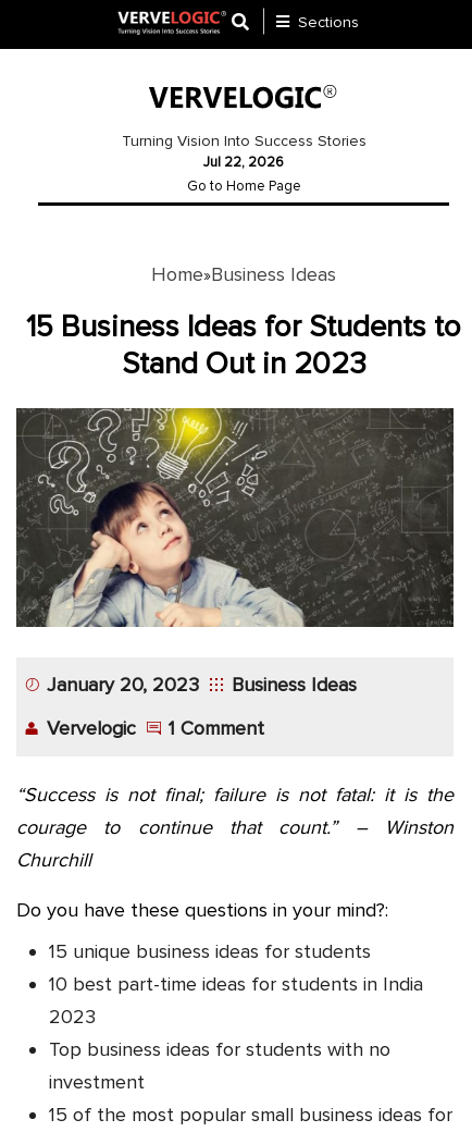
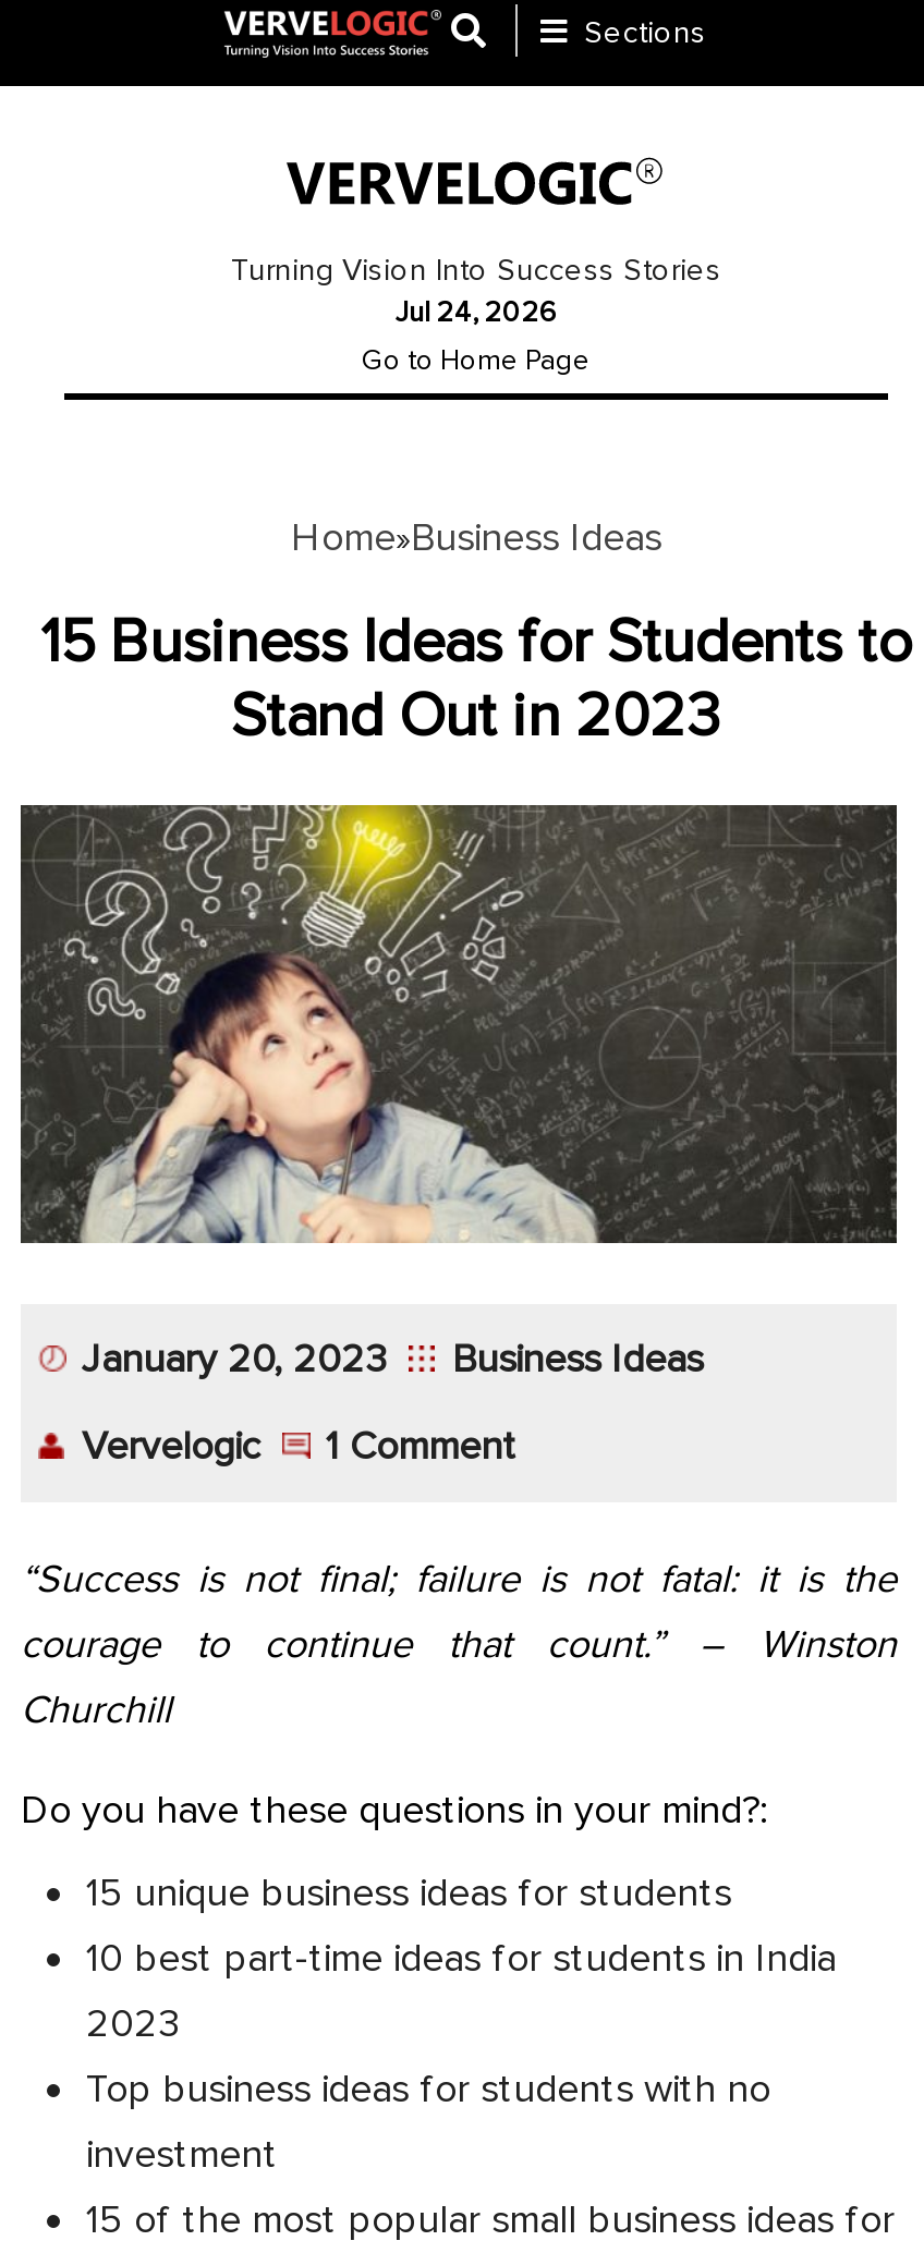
- Jul 22, 2026
+ Jul 24, 2026
